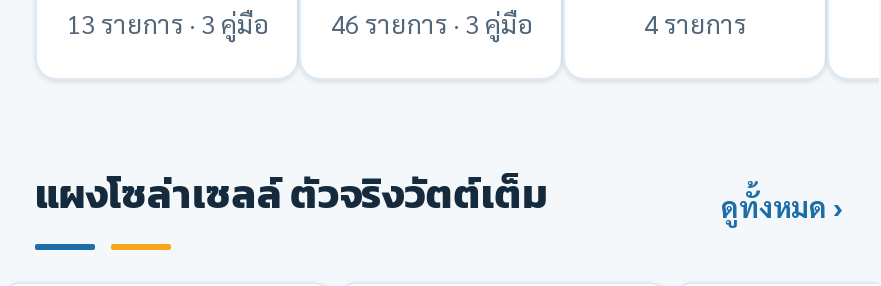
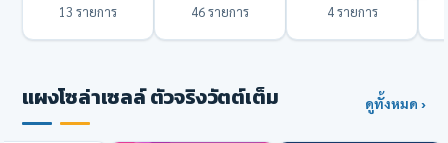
- 13 รายการ · 3 คู่มือ
+ 13 รายการ

- 46 รายการ · 3 คู่มือ
+ 46 รายการ
